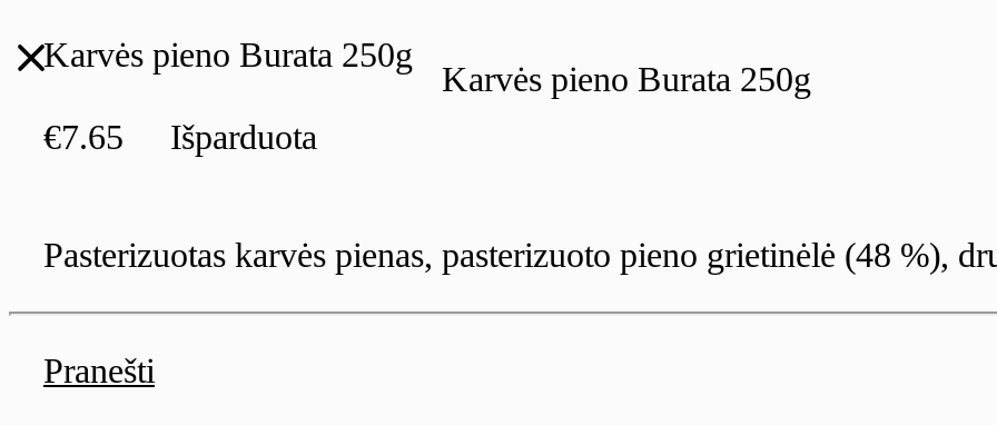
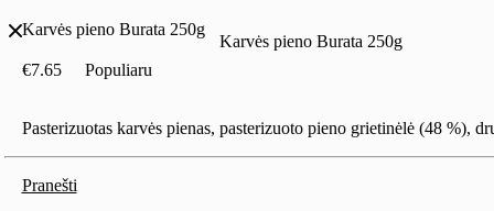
- Išparduota
+ Populiaru
